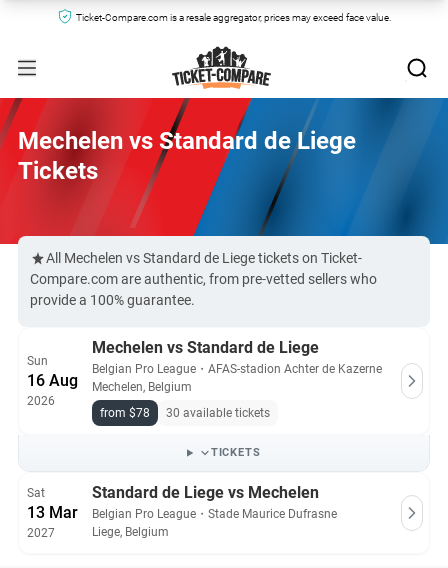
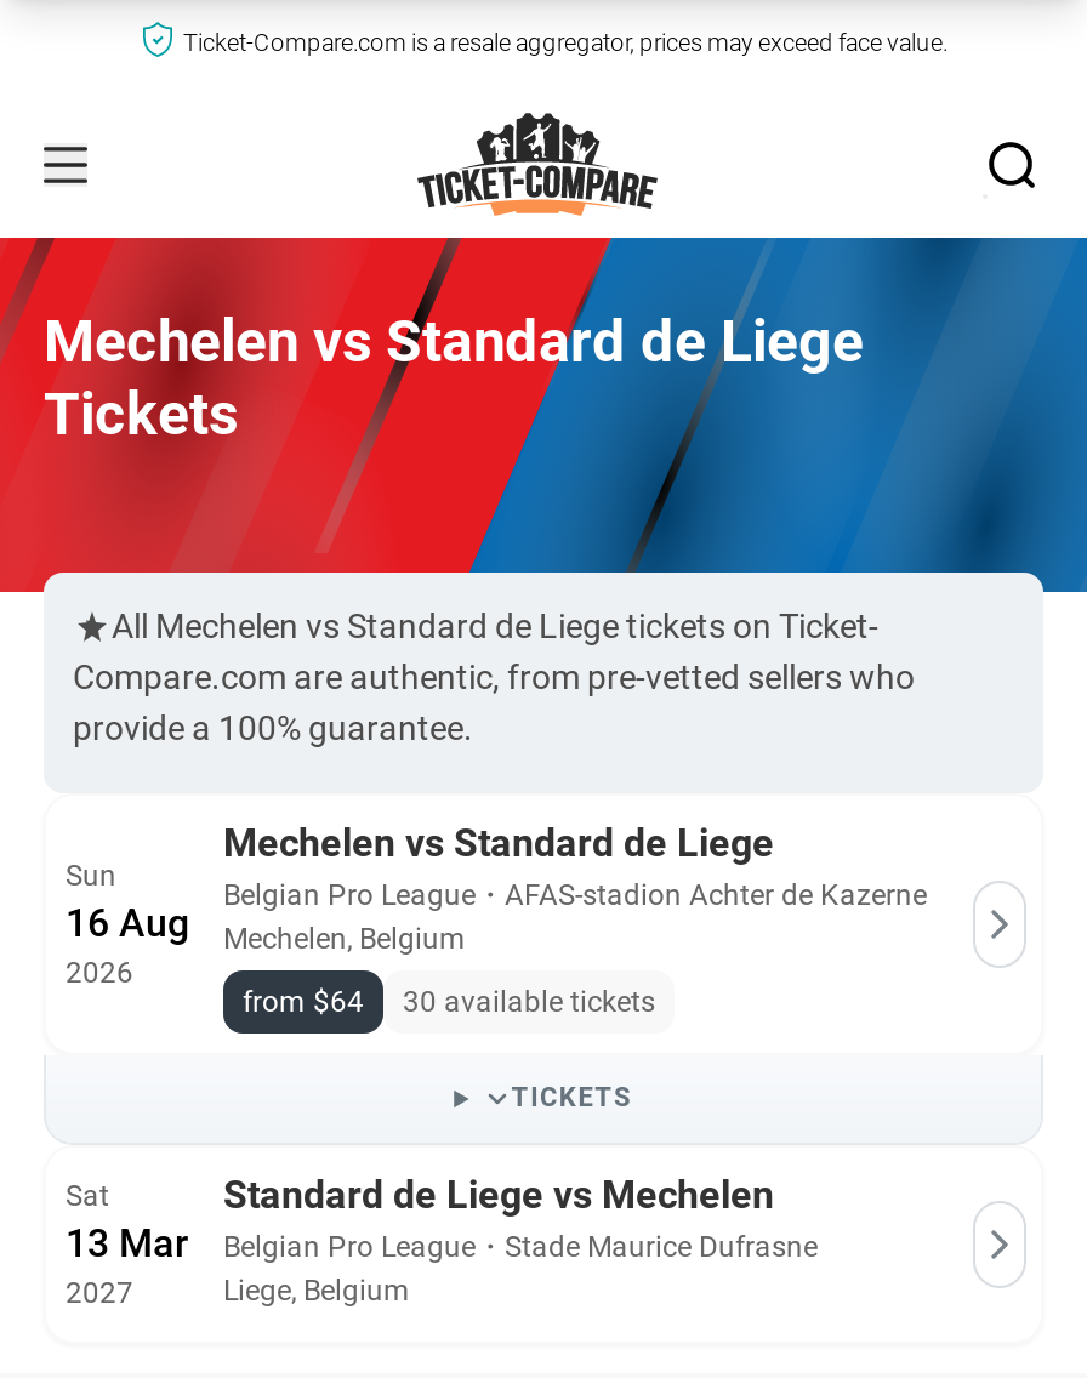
- from $78 30 available tickets
+ from $64 30 available tickets
